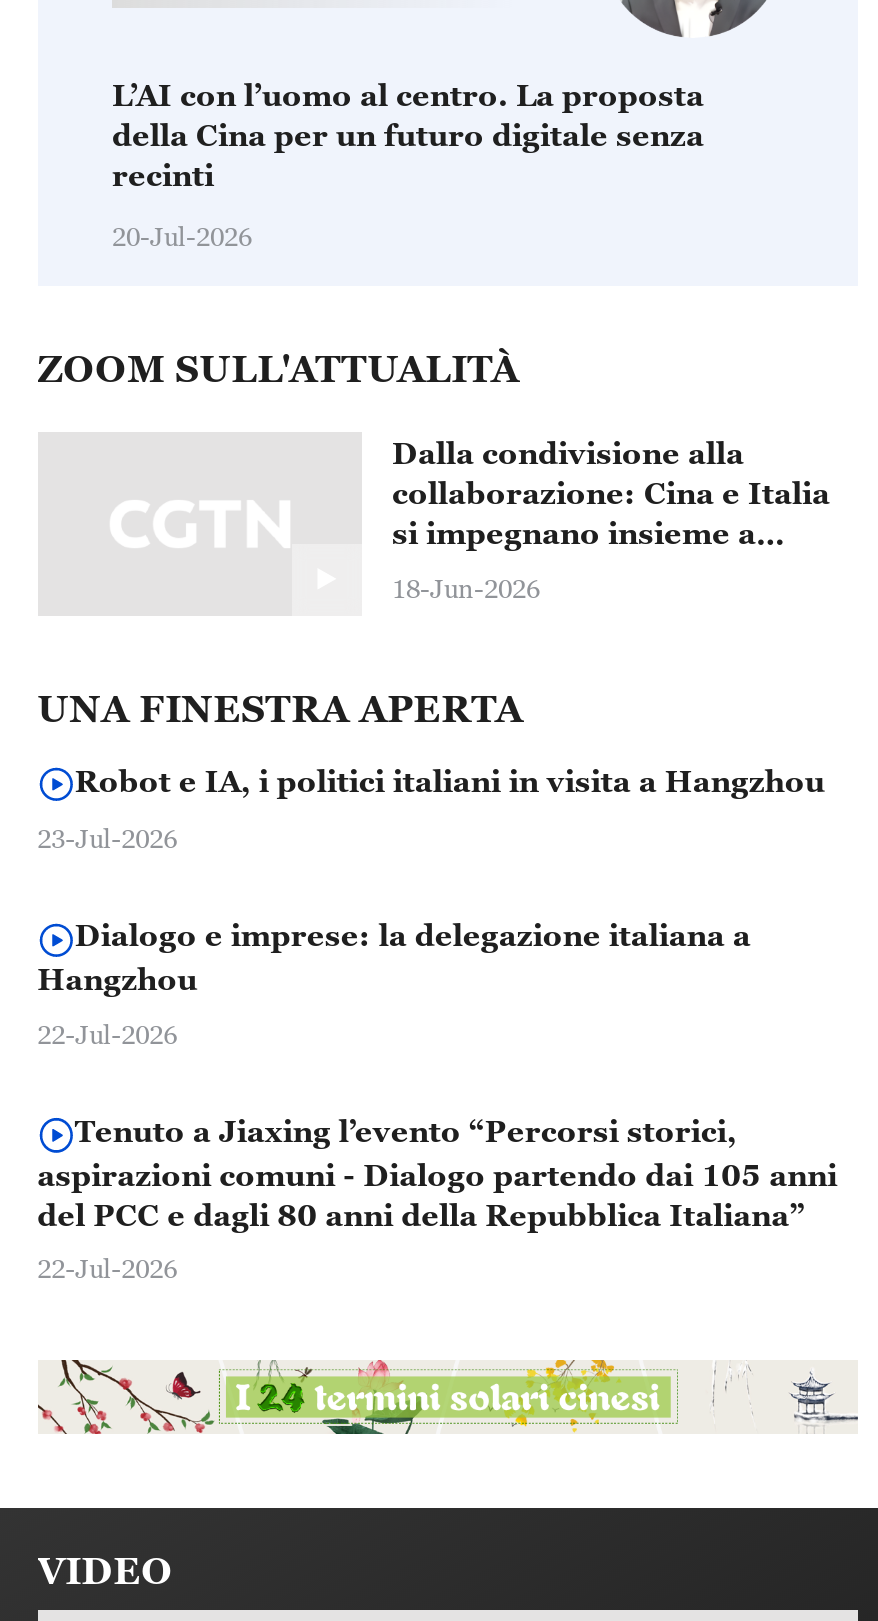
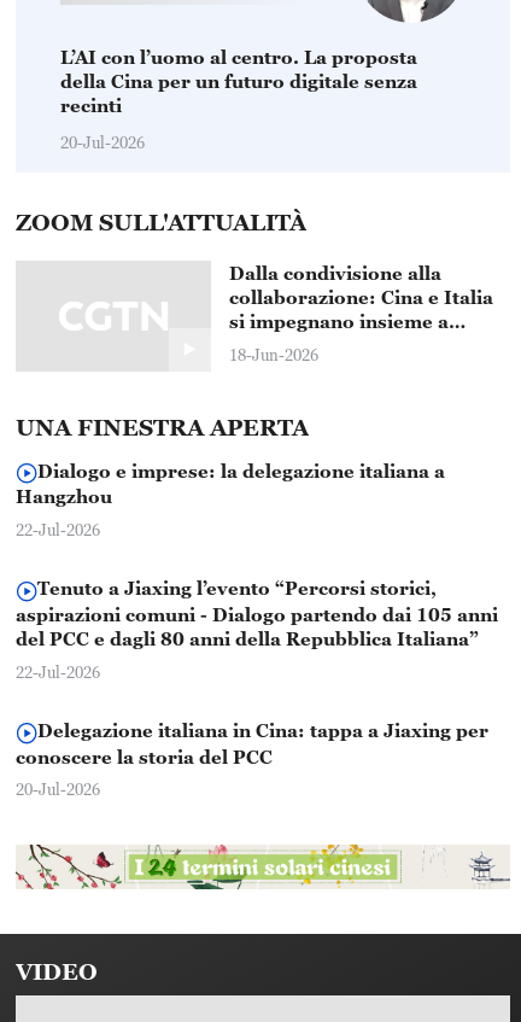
- Robot e IA, i politici italiani in visita a Hangzhou
- 23-Jul-2026

moved up: Dialogo e imprese: la delegazione italiana a | Hangzhou | 22-Jul-2026 | Tenuto a Jiaxing l’evento “Percorsi storici, | aspirazioni comuni - Dialogo partendo dai 105 anni | del PCC e dagli 80 anni della Repubblica Italiana” | 22-Jul-2026

+ Delegazione italiana in Cina: tappa a Jiaxing per
+ conoscere la storia del PCC
+ 20-Jul-2026
